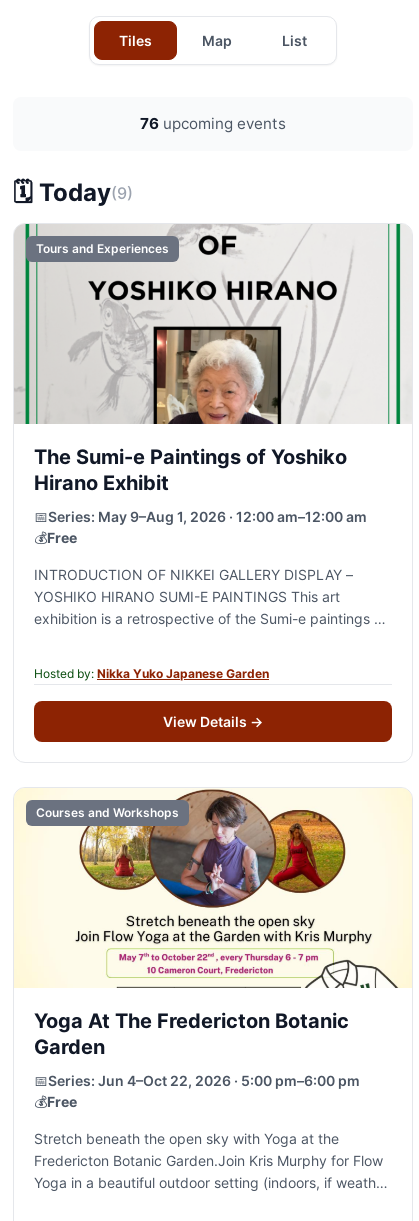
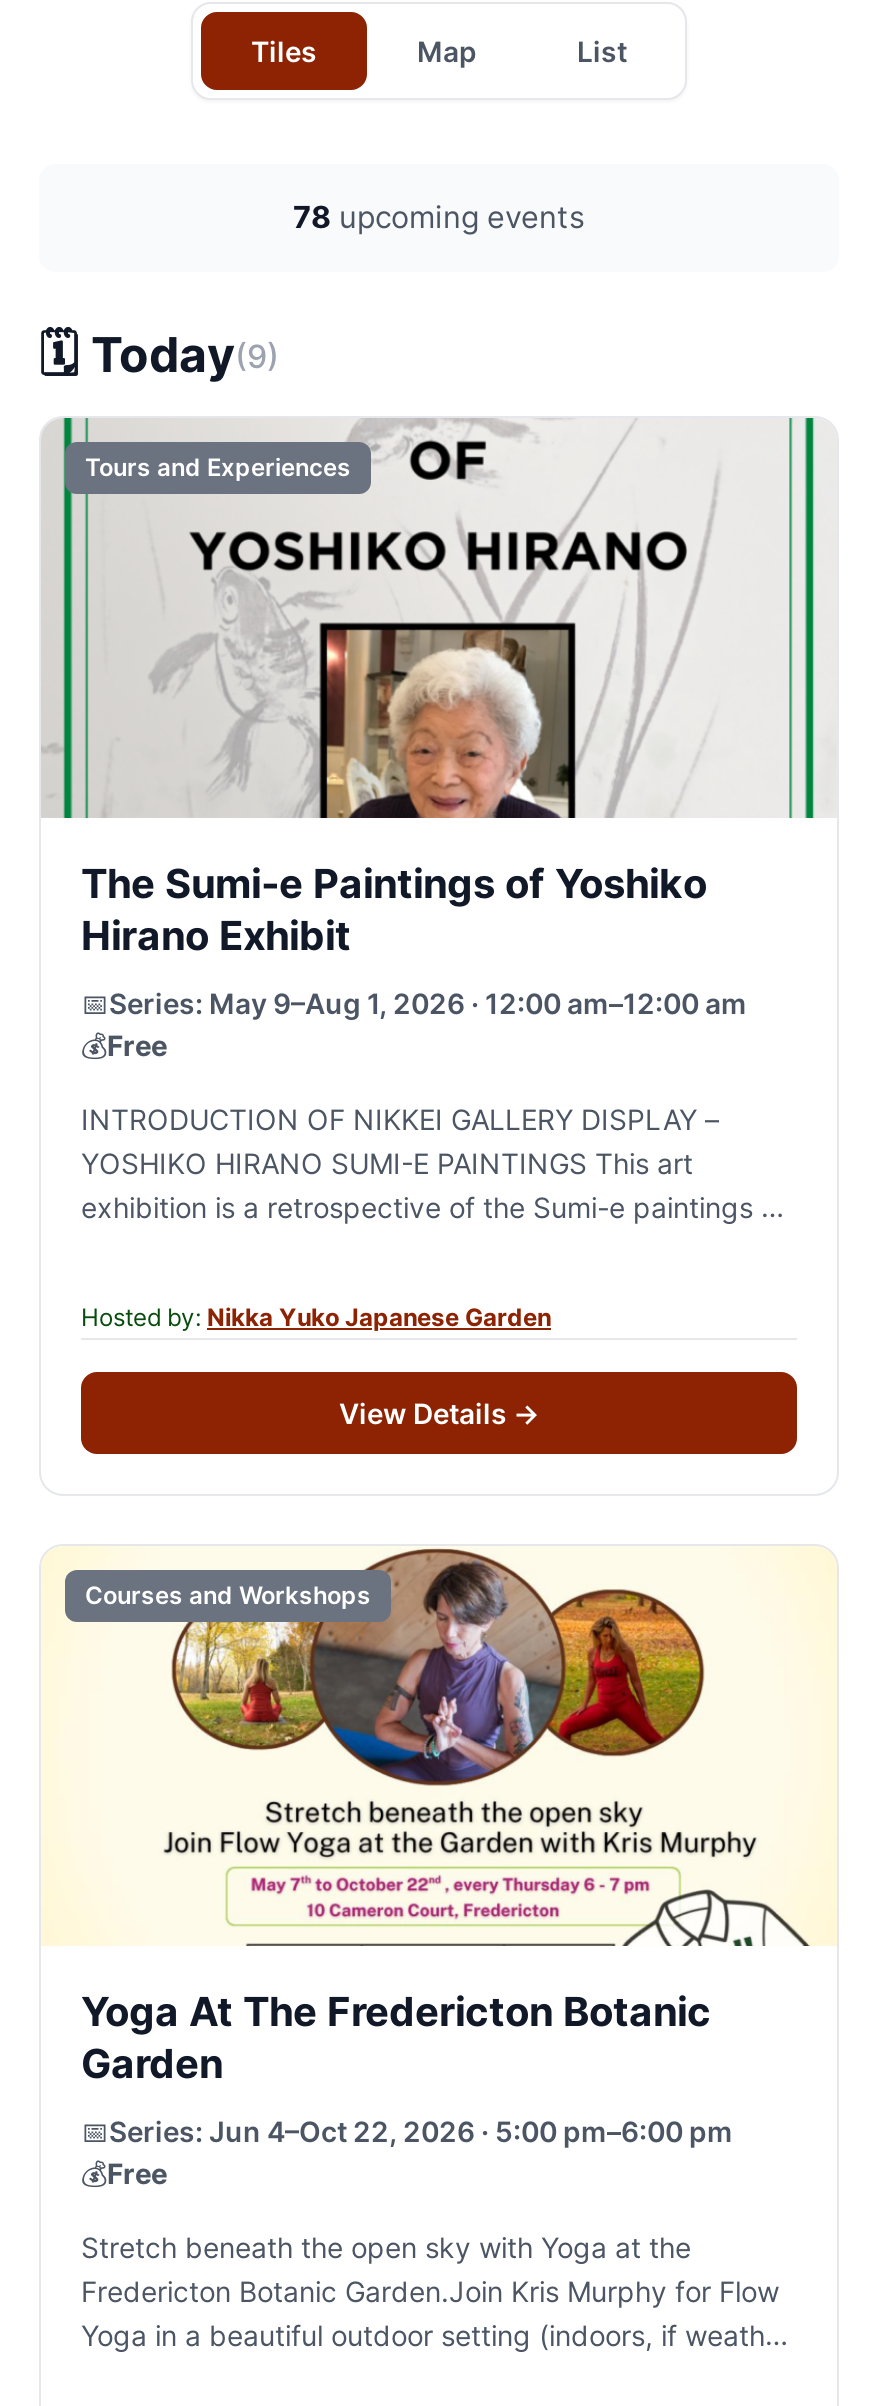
- 76 upcoming events
+ 78 upcoming events
